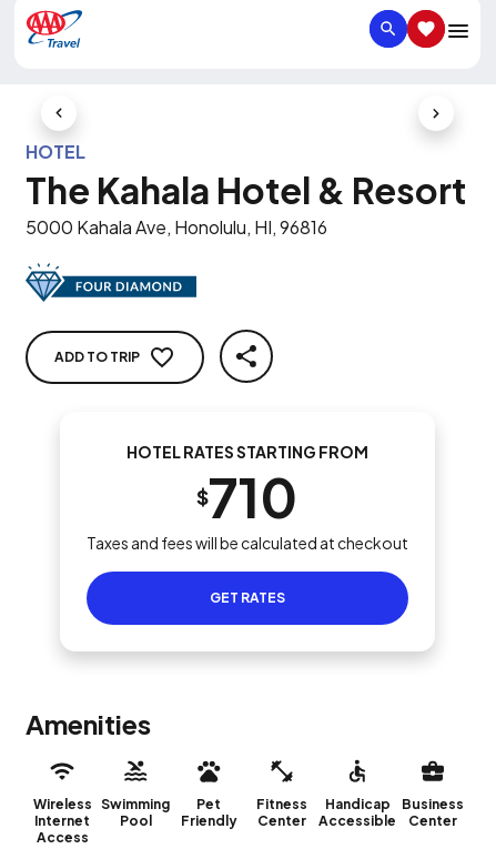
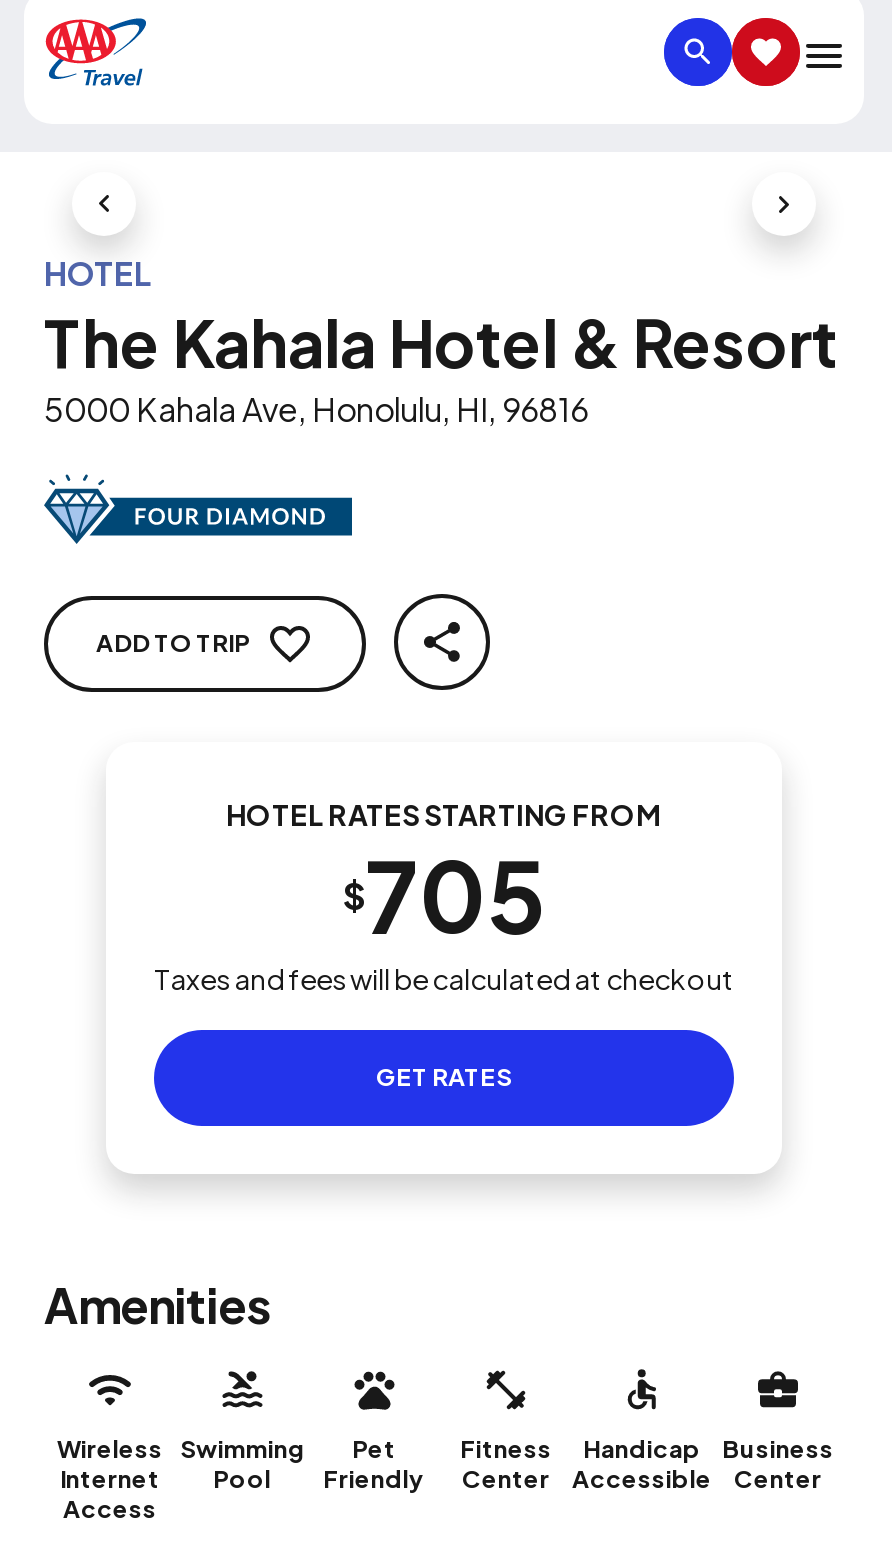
- $710
+ $705
